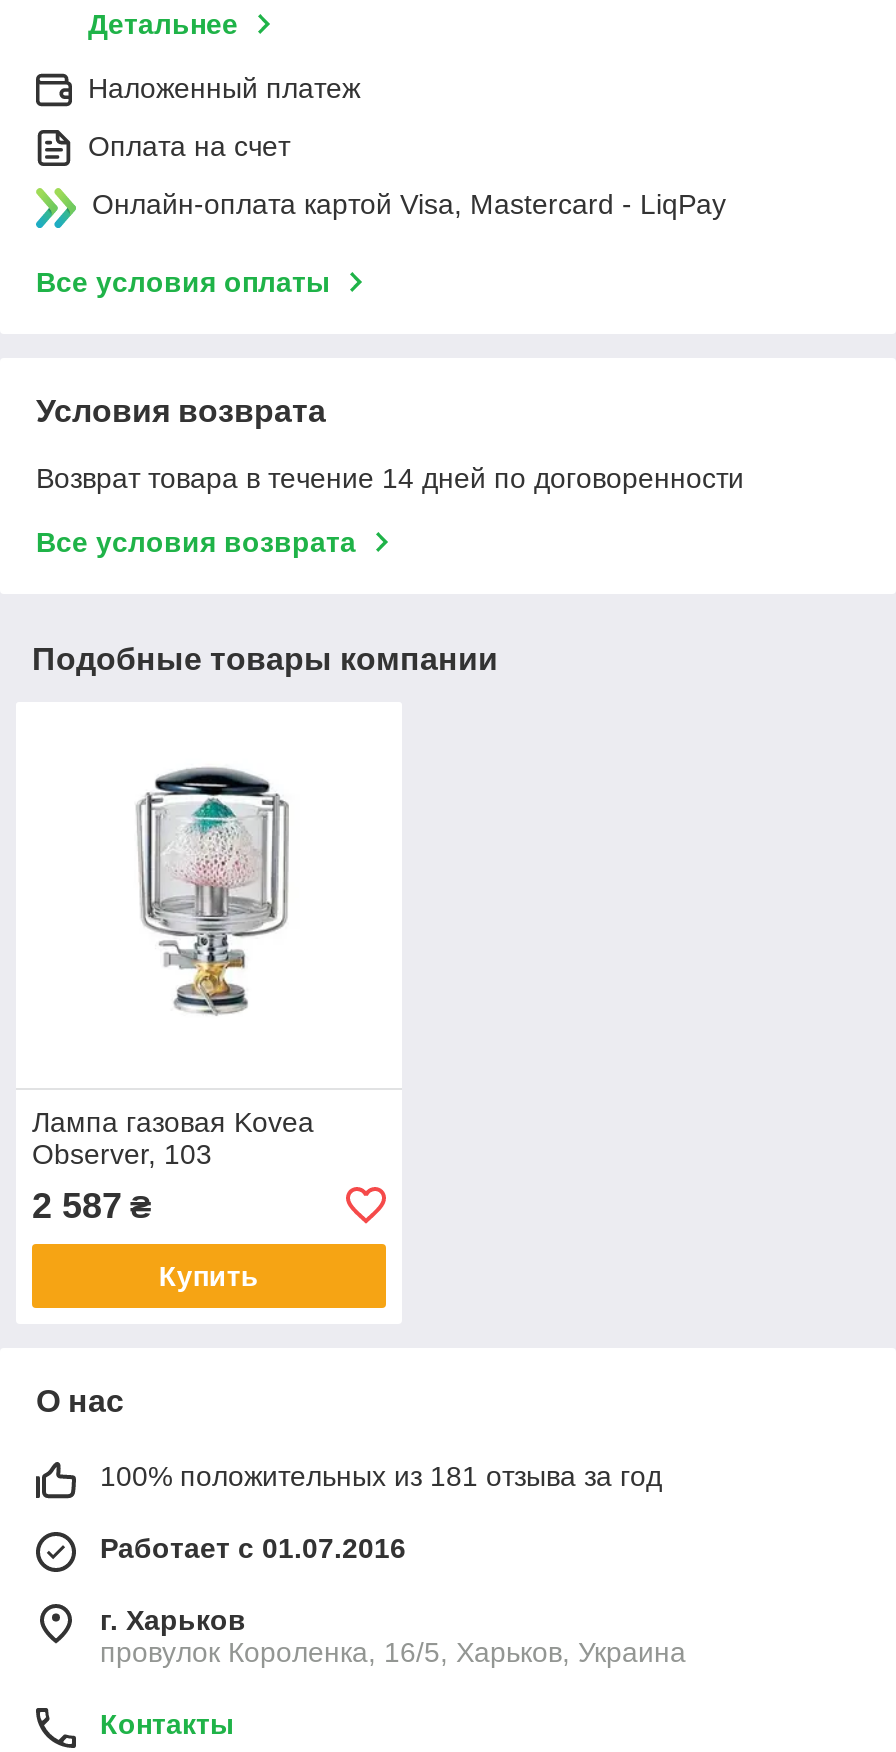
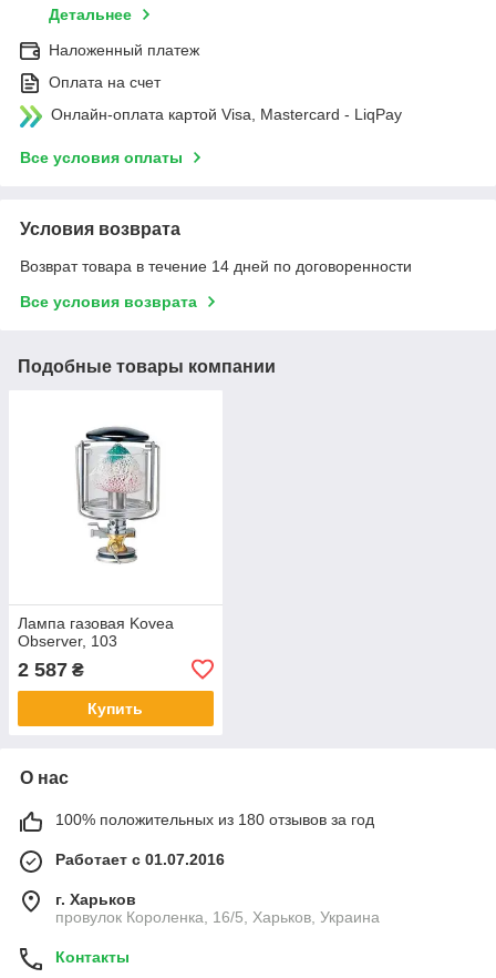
- 100% положительных из 181 отзыва за год
+ 100% положительных из 180 отзывов за год
